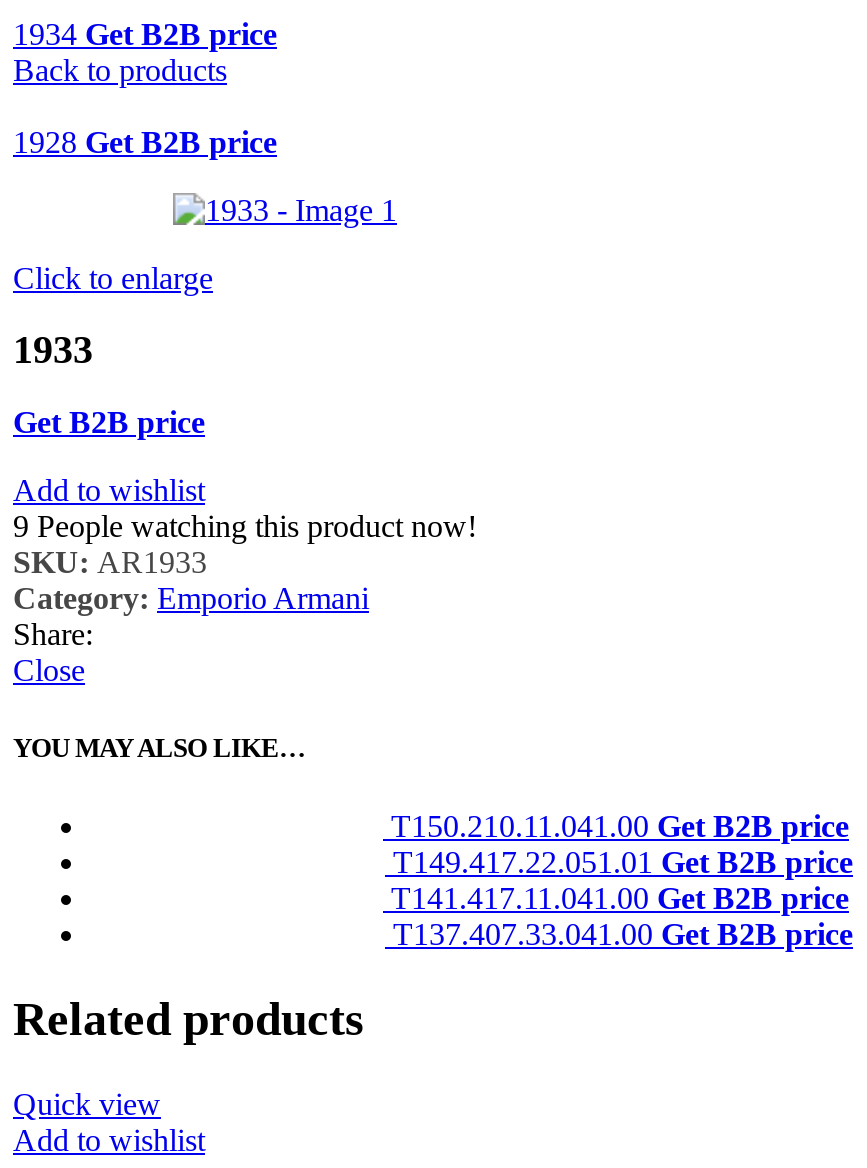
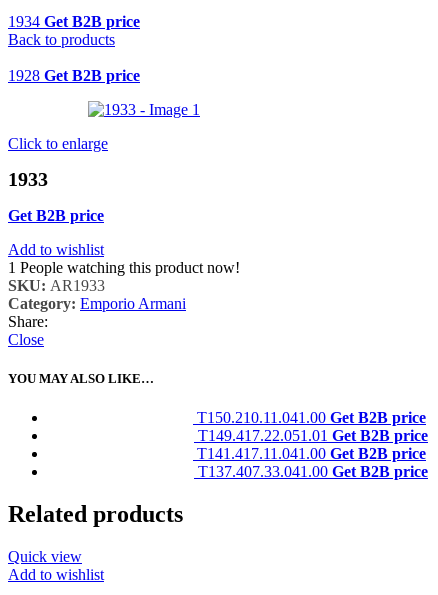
- 9 People watching this product now!
+ 1 People watching this product now!
